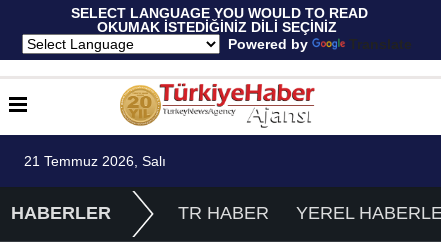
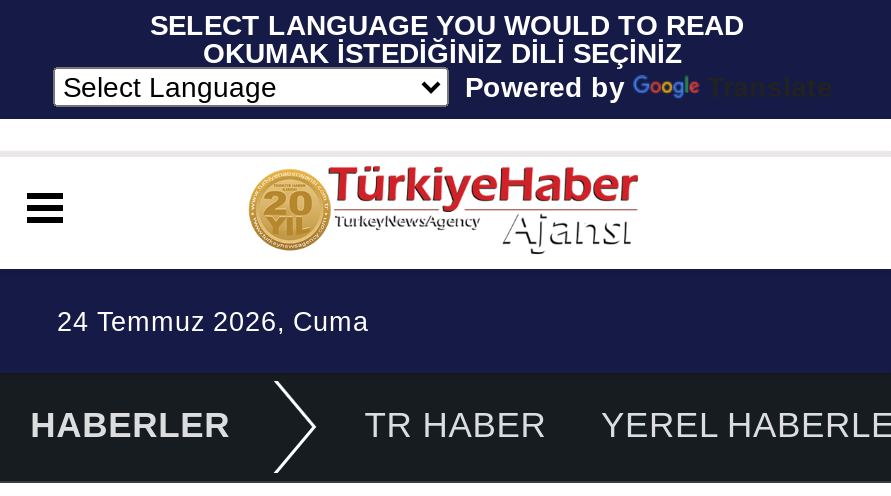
- 21 Temmuz 2026, Salı
+ 24 Temmuz 2026, Cuma
